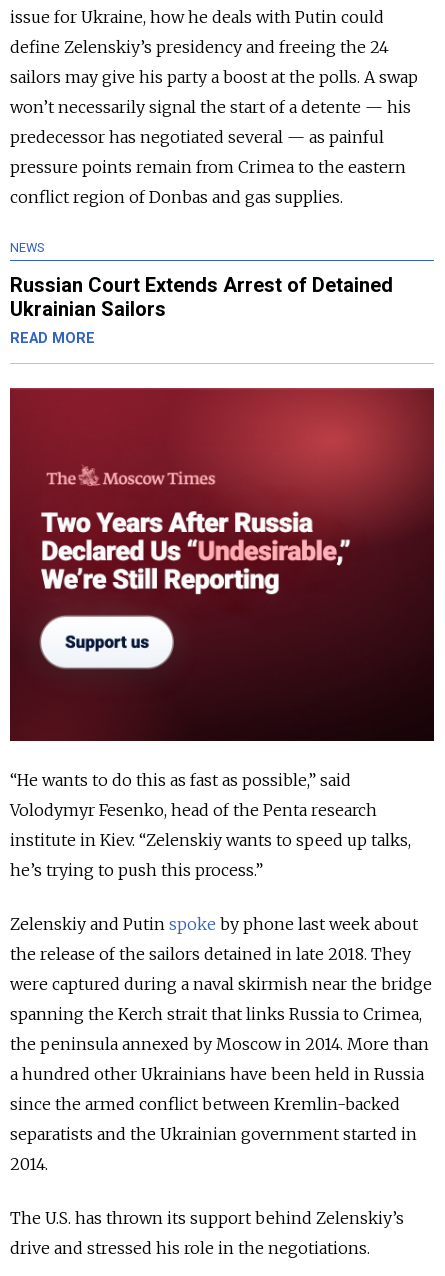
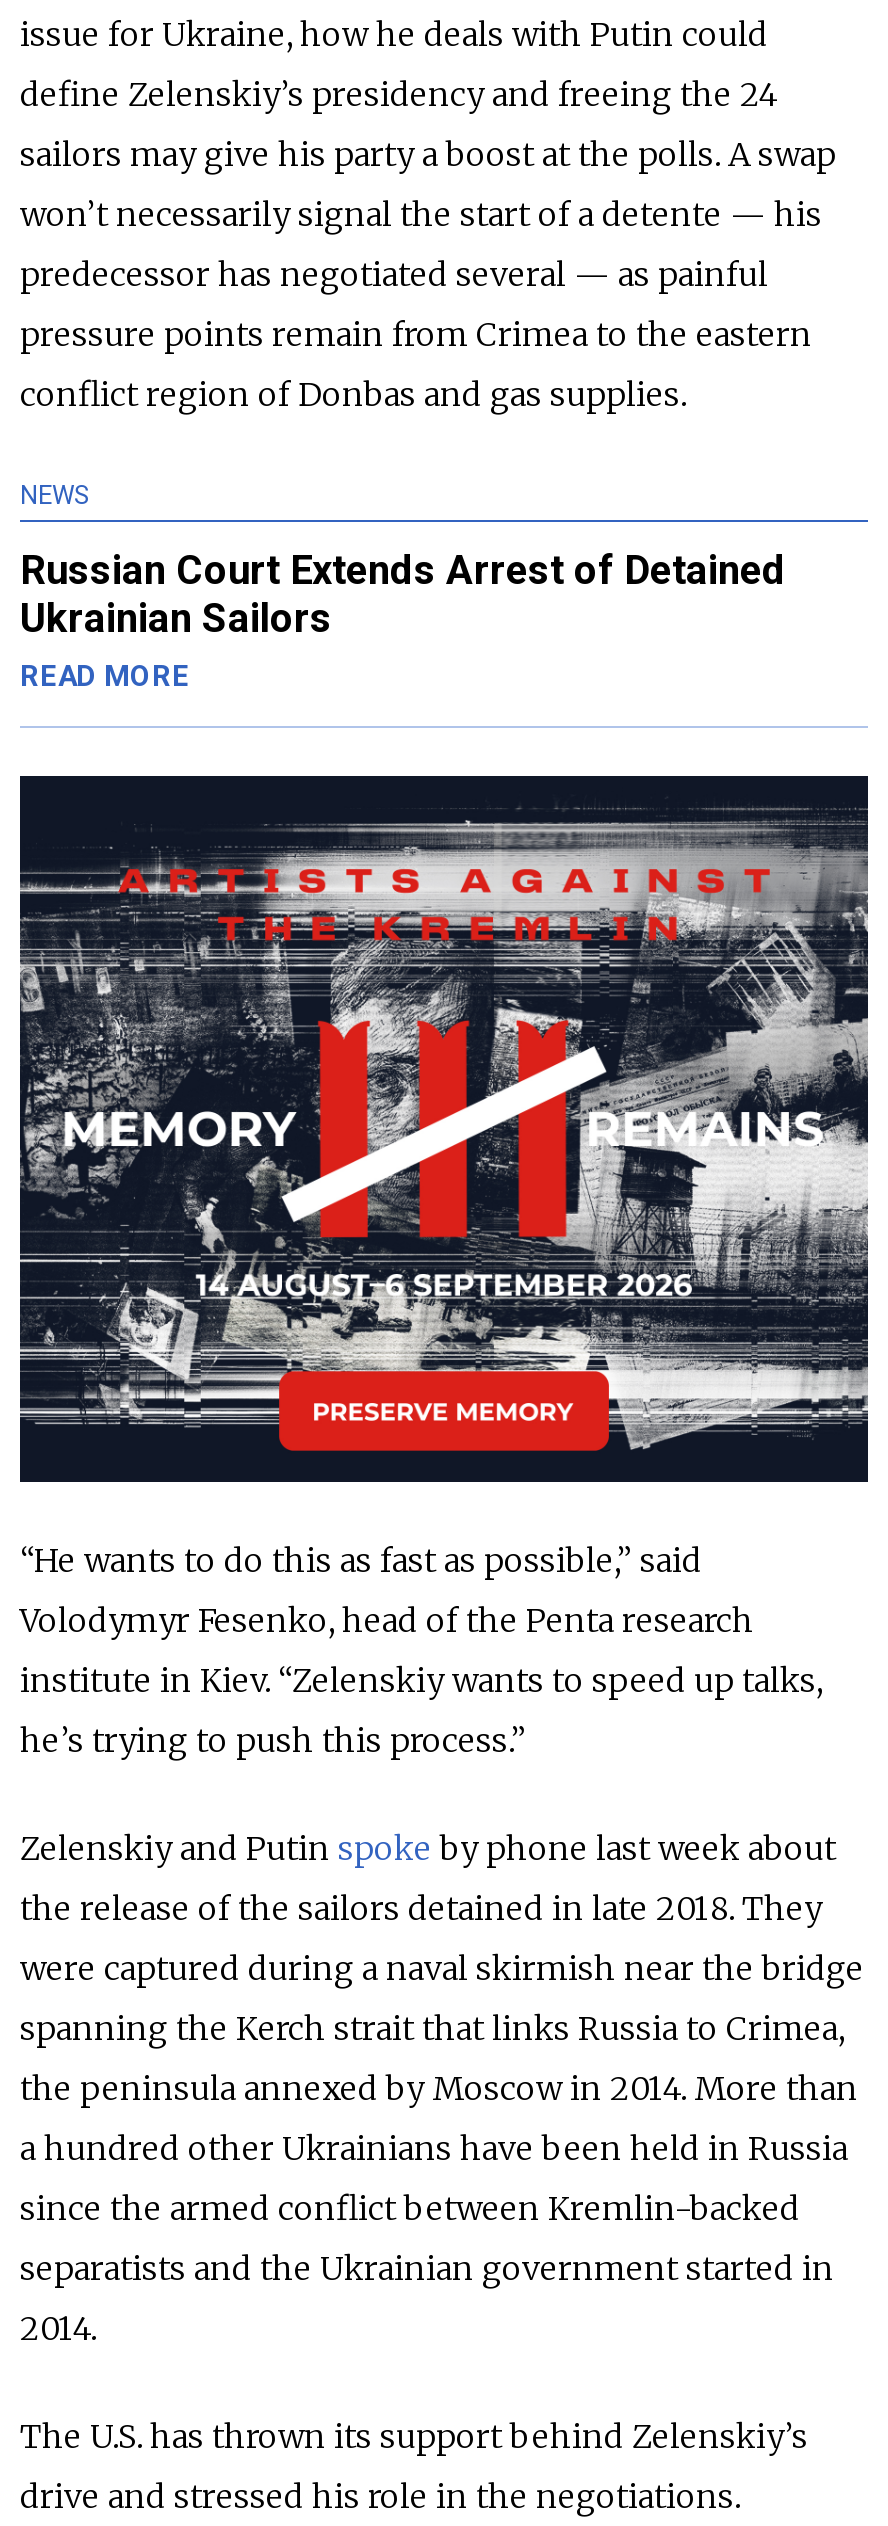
- [image]
+ [image]
